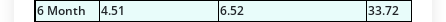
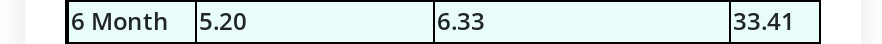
- 6 Month 4.51
+ 6 Month 5.20

- 6.52
+ 6.33

- 33.72
+ 33.41
